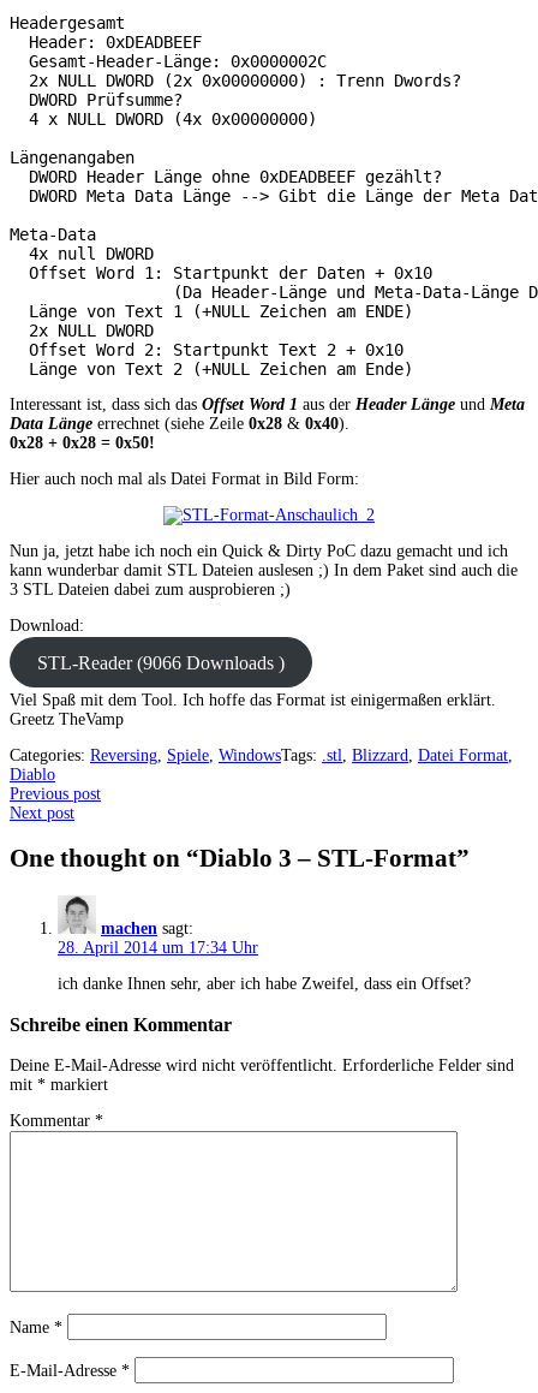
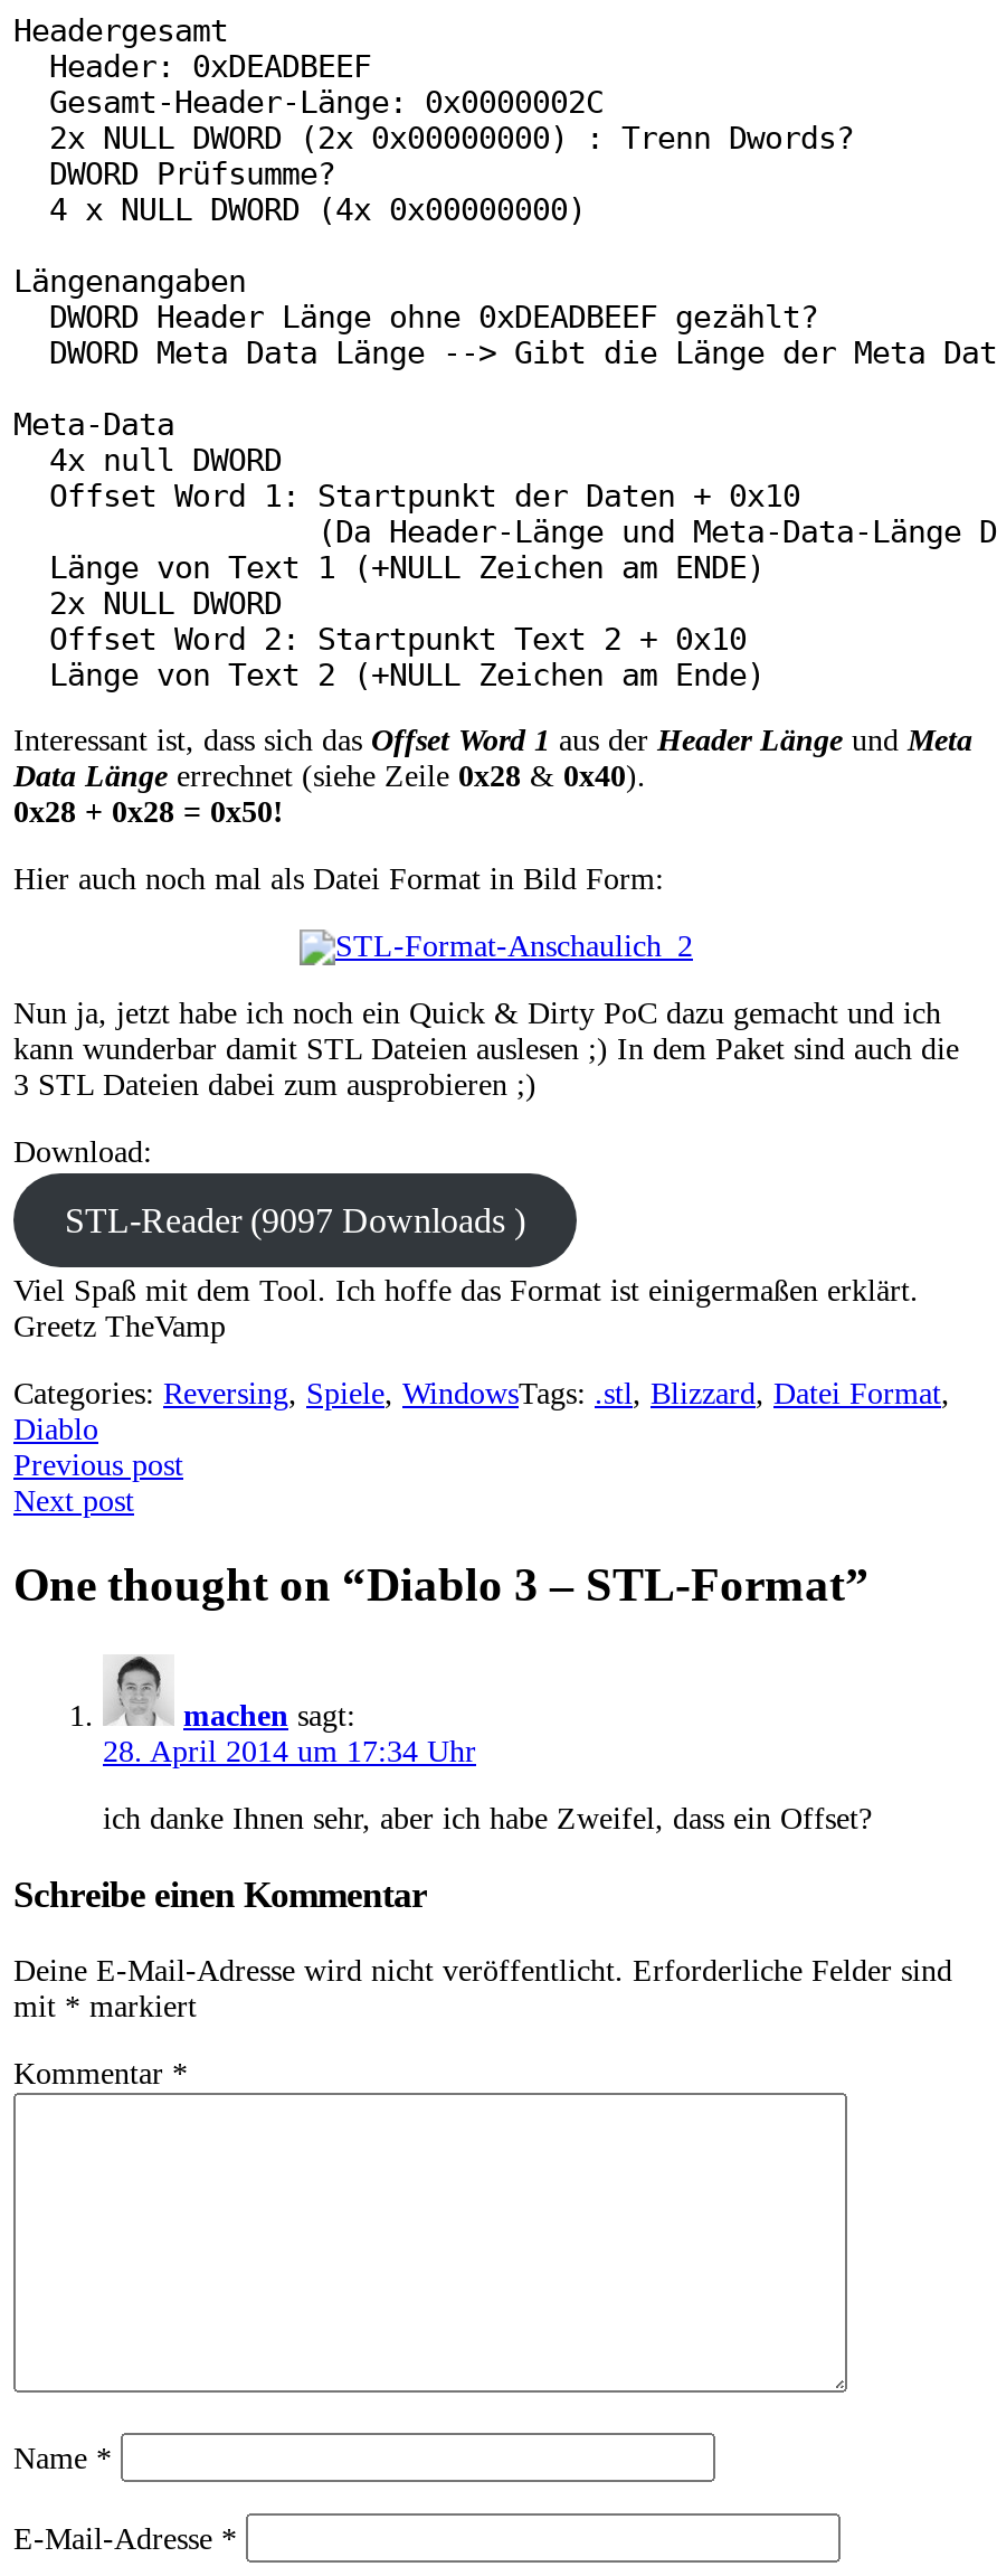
- STL-Reader (9066 Downloads )
+ STL-Reader (9097 Downloads )
